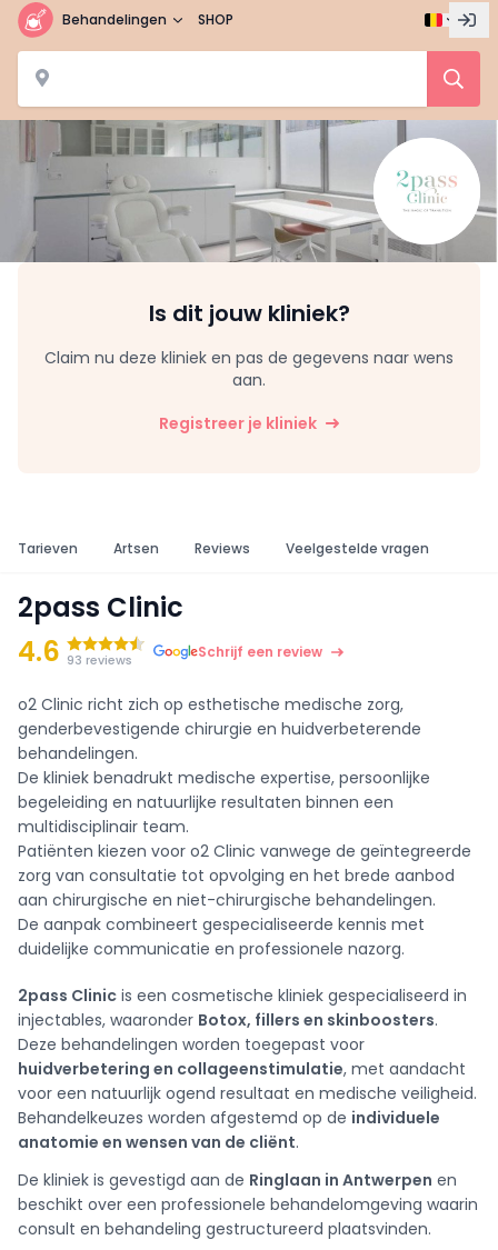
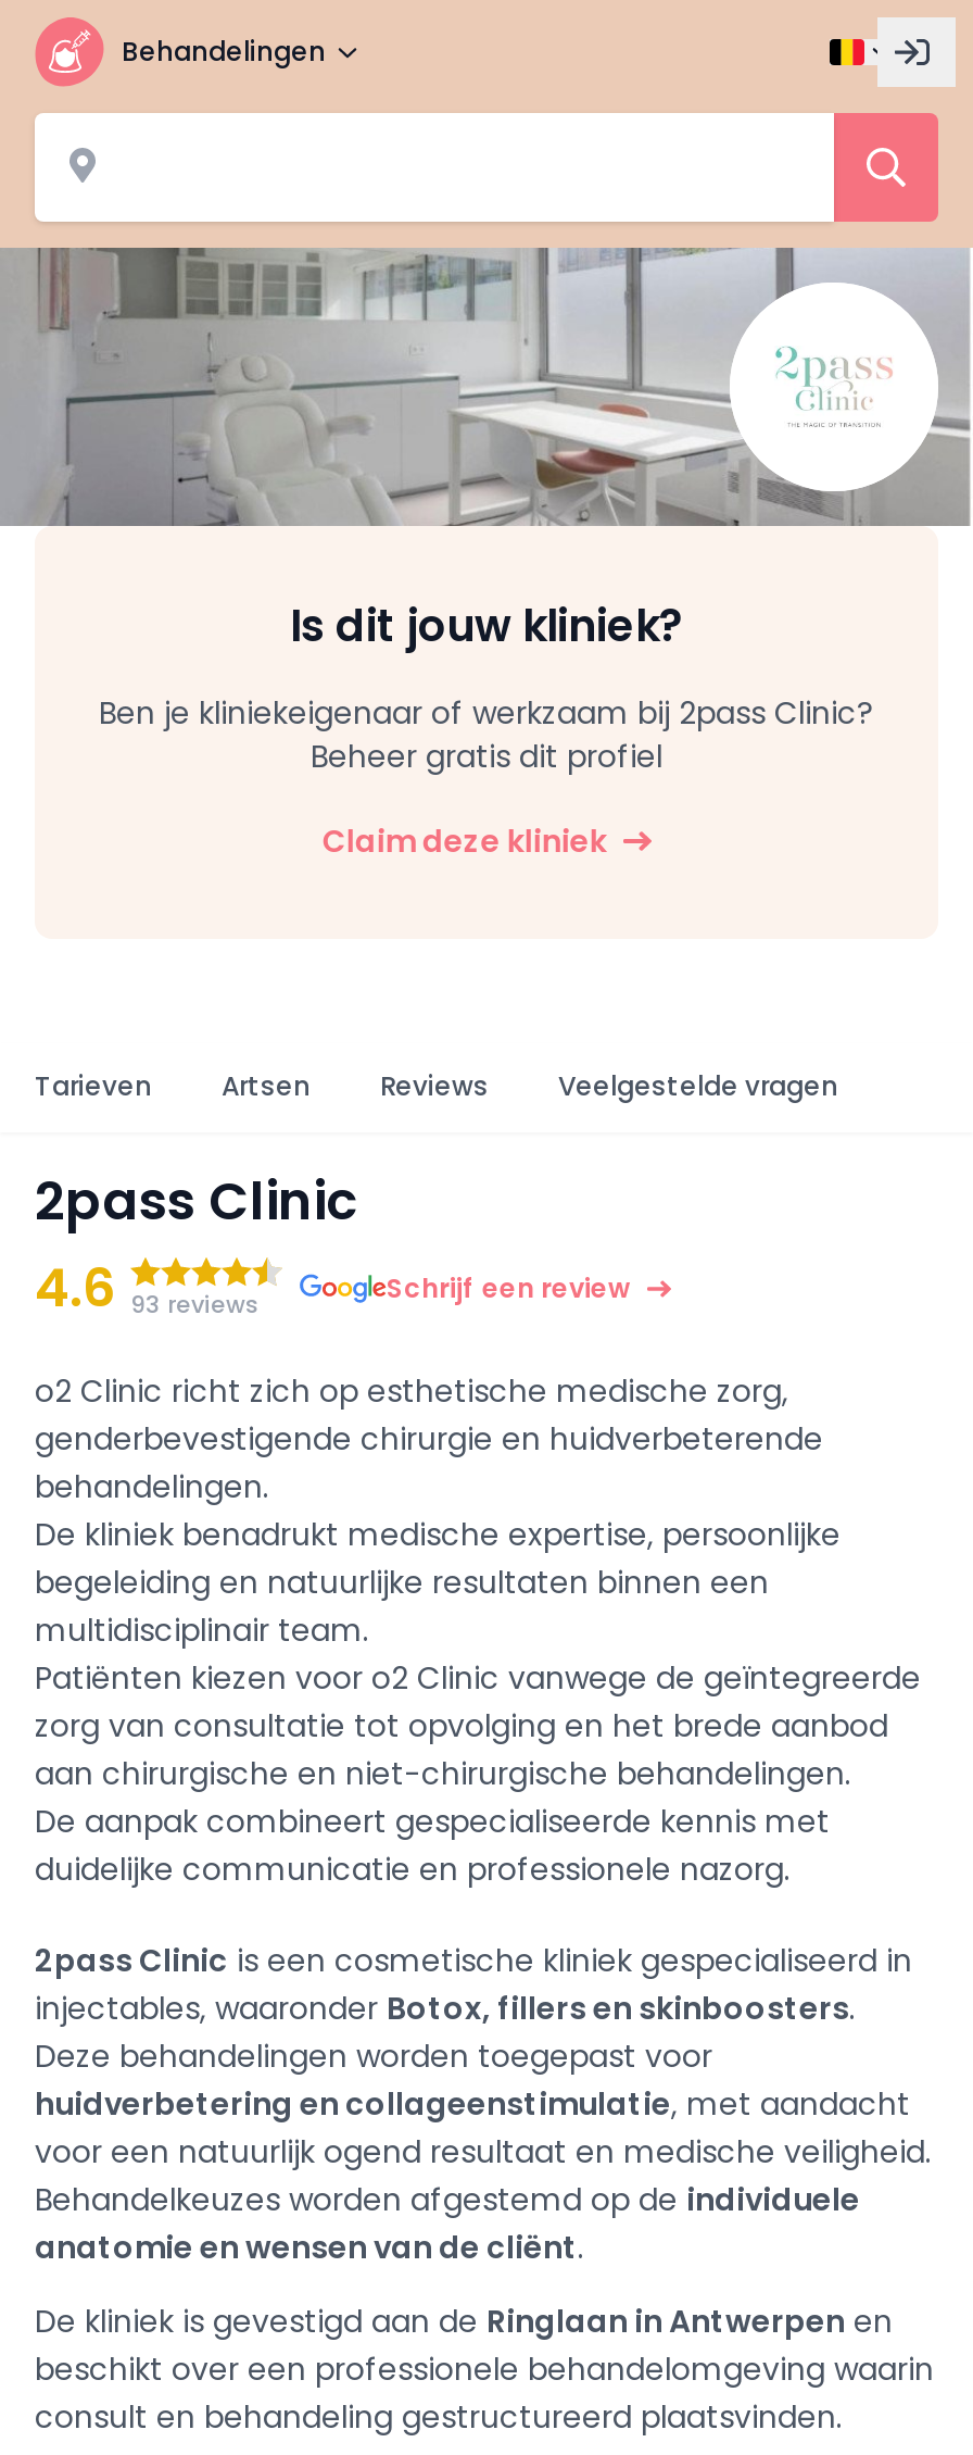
- SHOP

- Claim nu deze kliniek en pas de gegevens naar wens
- aan.
+ Ben je kliniekeigenaar of werkzaam bij 2pass Clinic?
+ Beheer gratis dit profiel

- Registreer je kliniek
+ Claim deze kliniek
